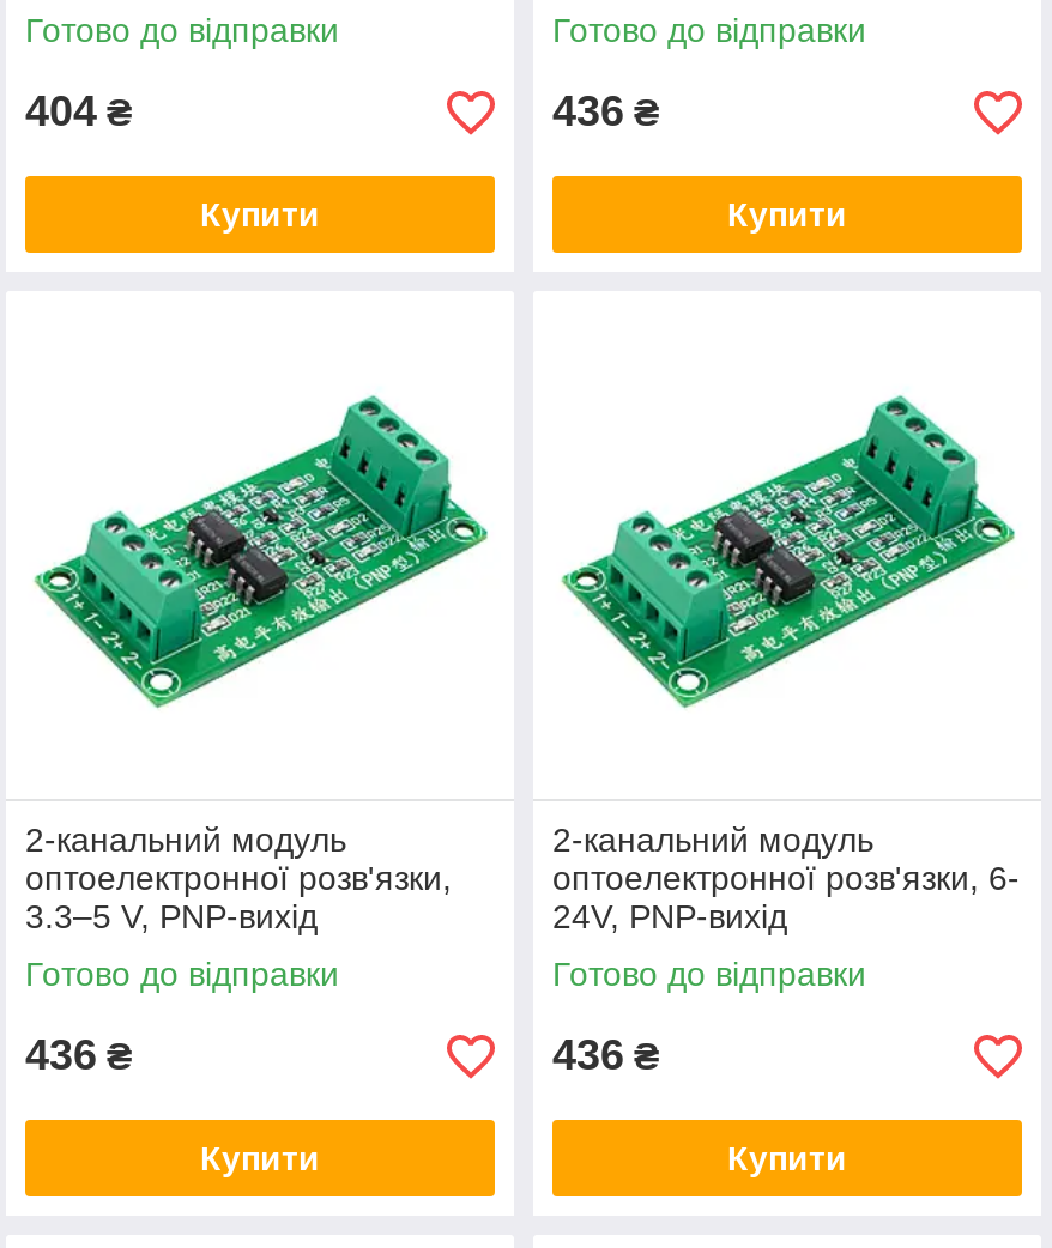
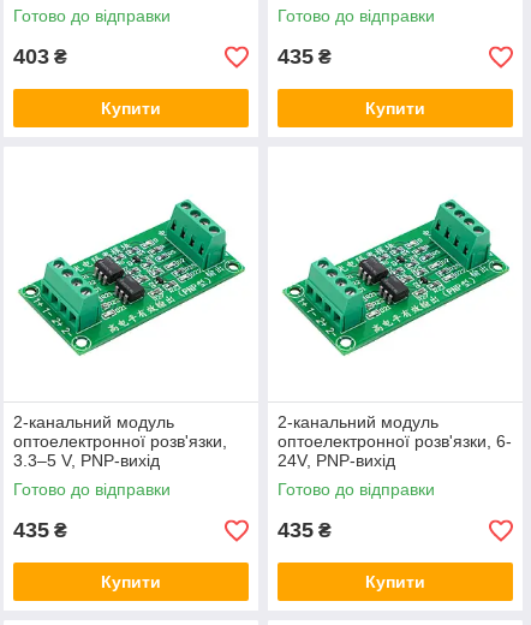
- 404 ₴
+ 403 ₴

- 436 ₴
+ 435 ₴

- 436 ₴
+ 435 ₴

- 436 ₴
+ 435 ₴
